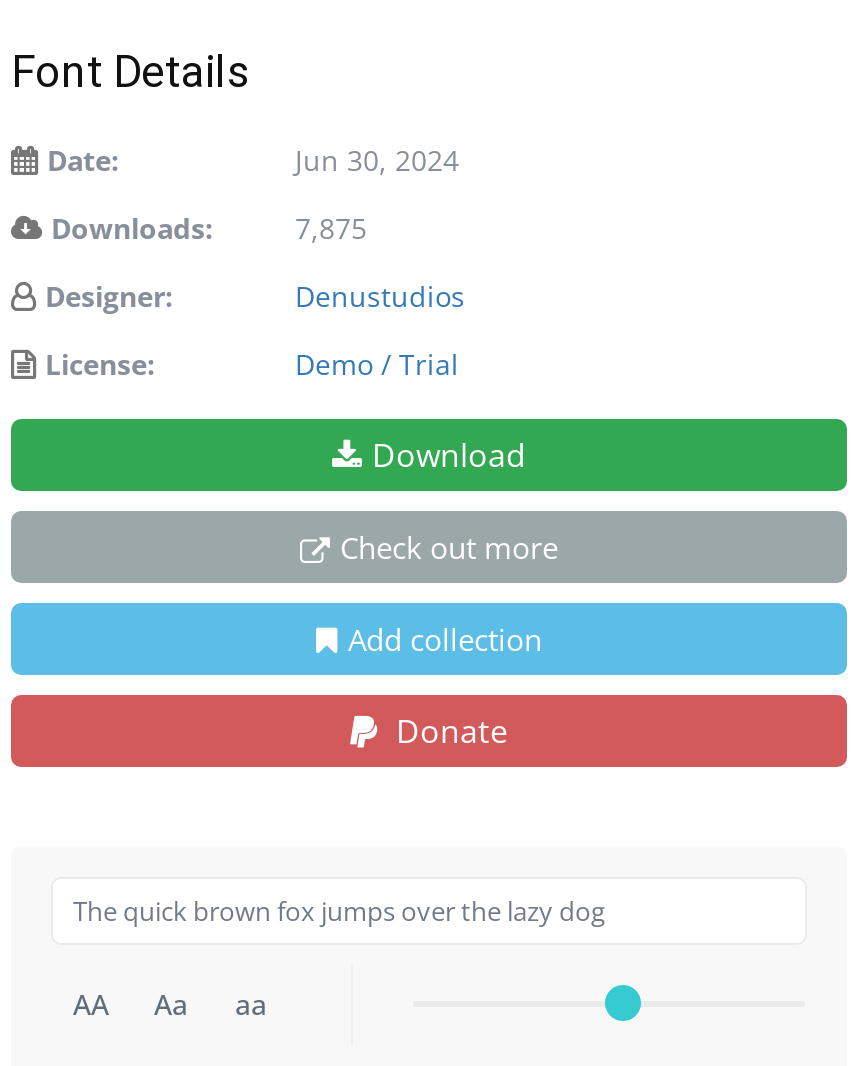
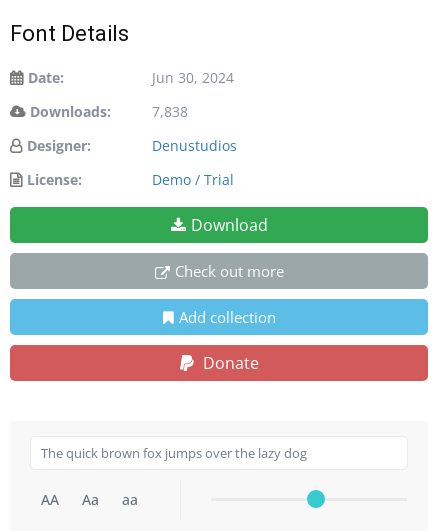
- 7,875
+ 7,838
